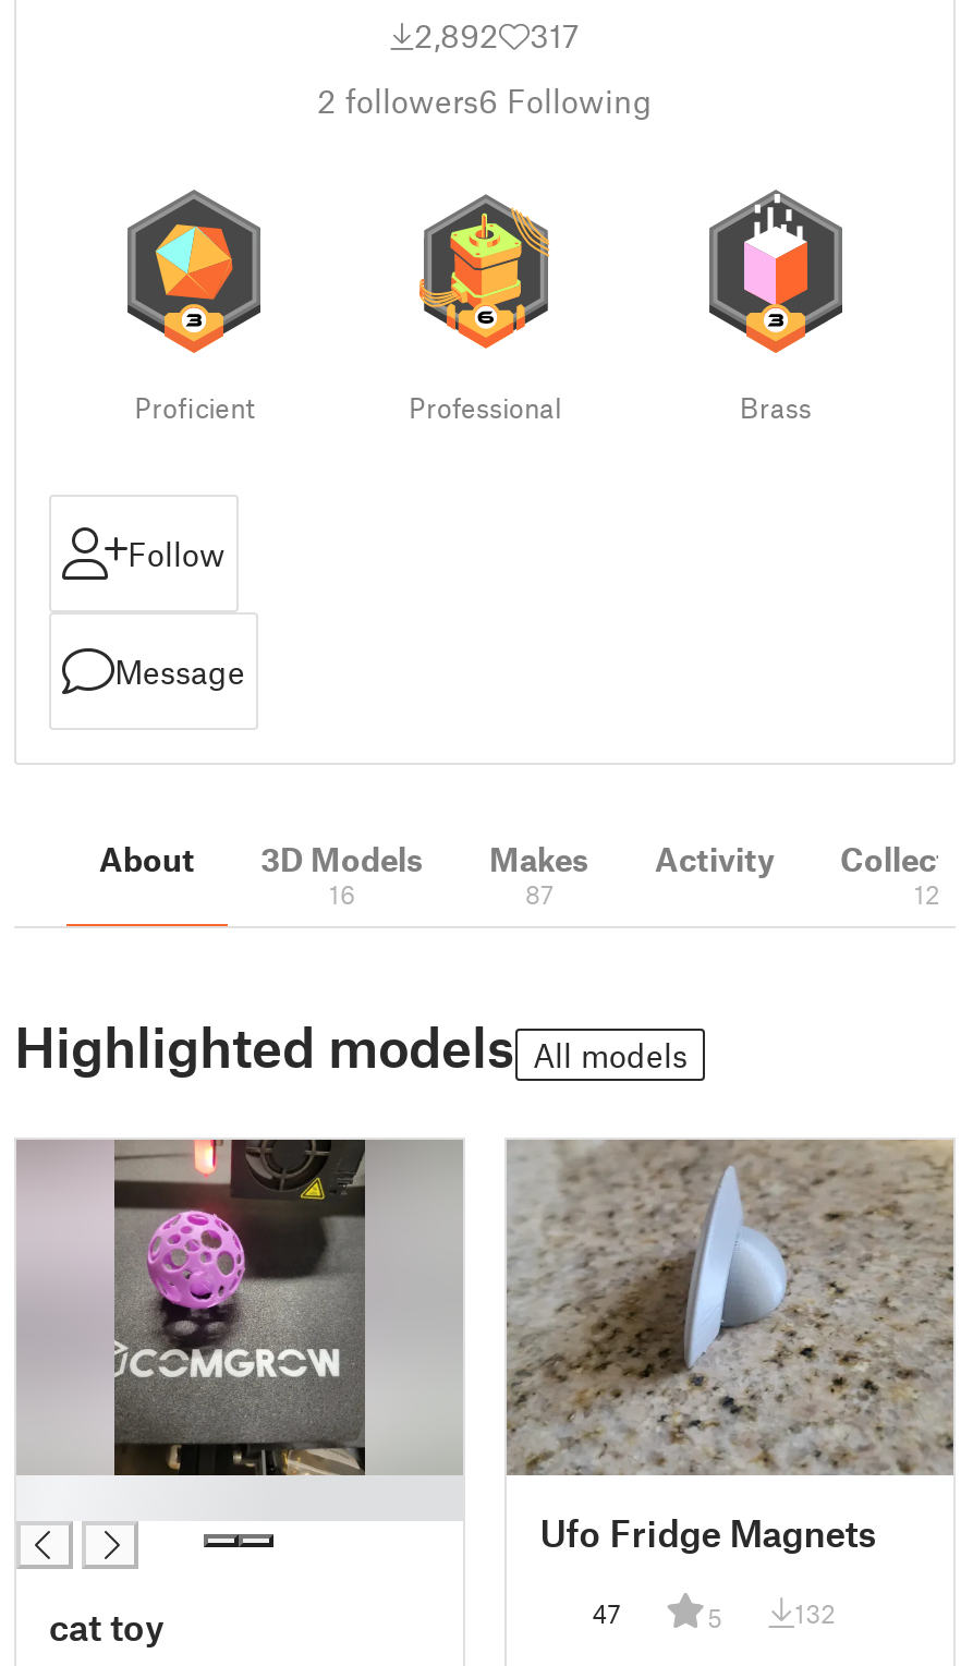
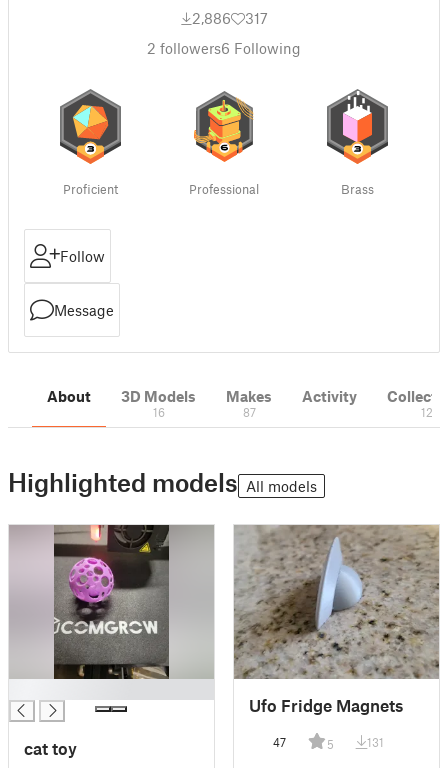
- 2,892 317
+ 2,886 317

- 132
+ 131
